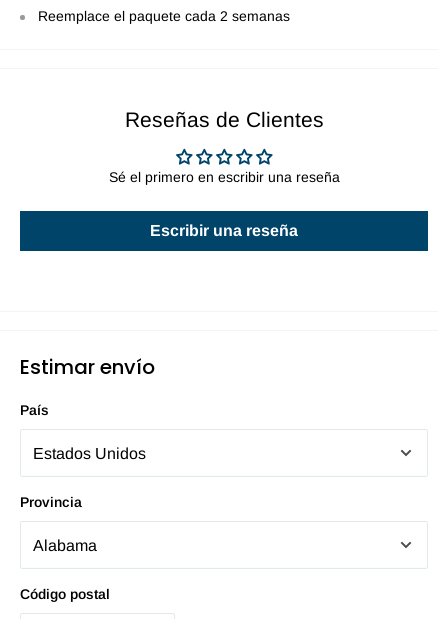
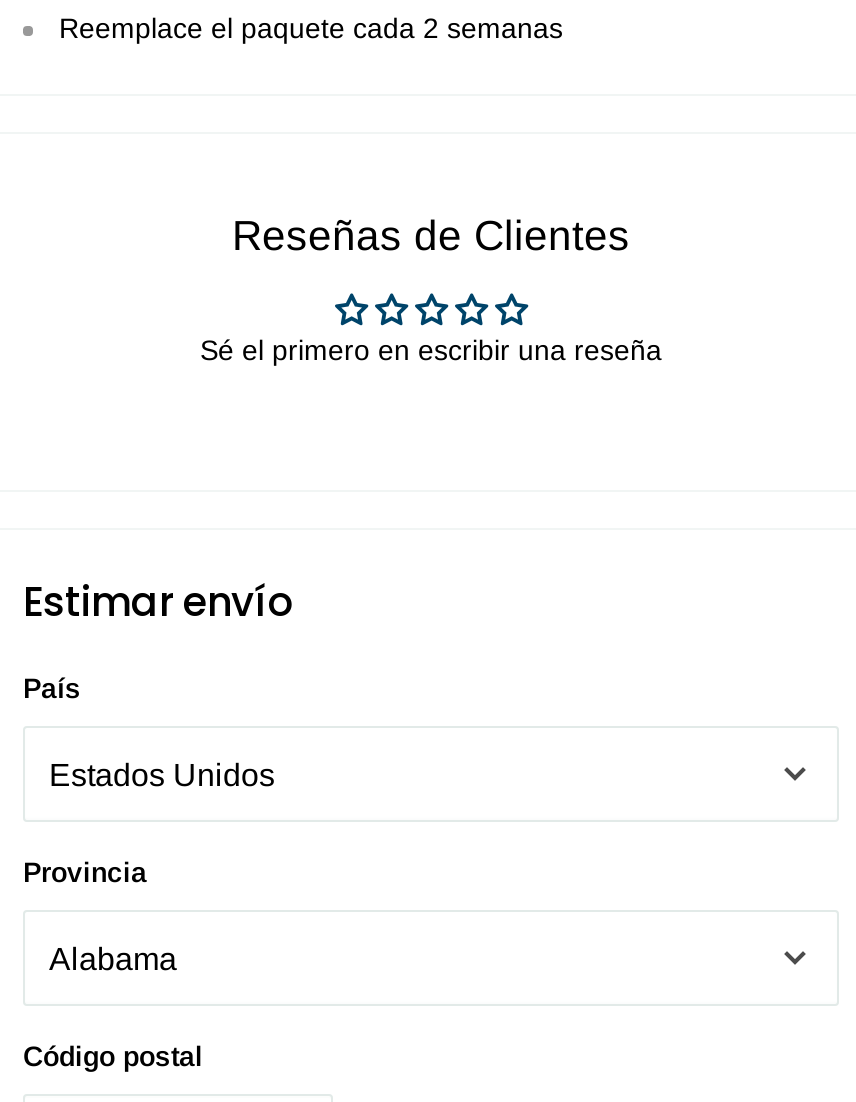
- Escribir una reseña
